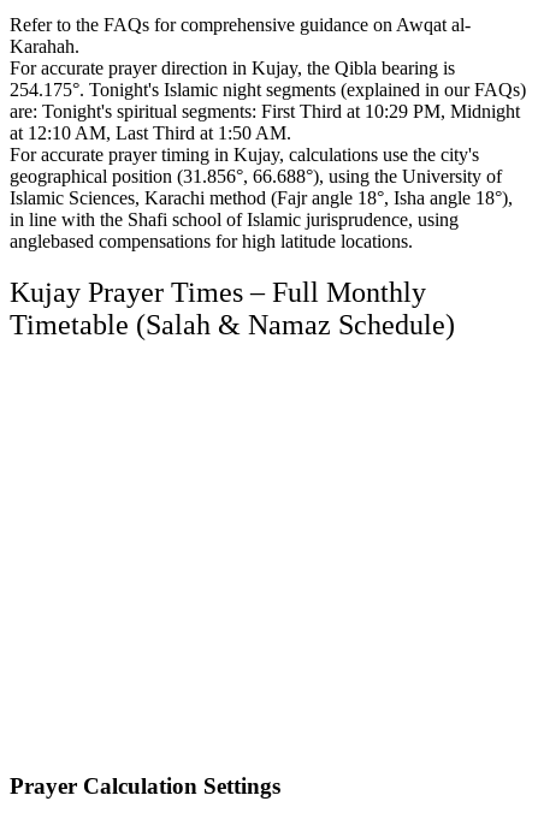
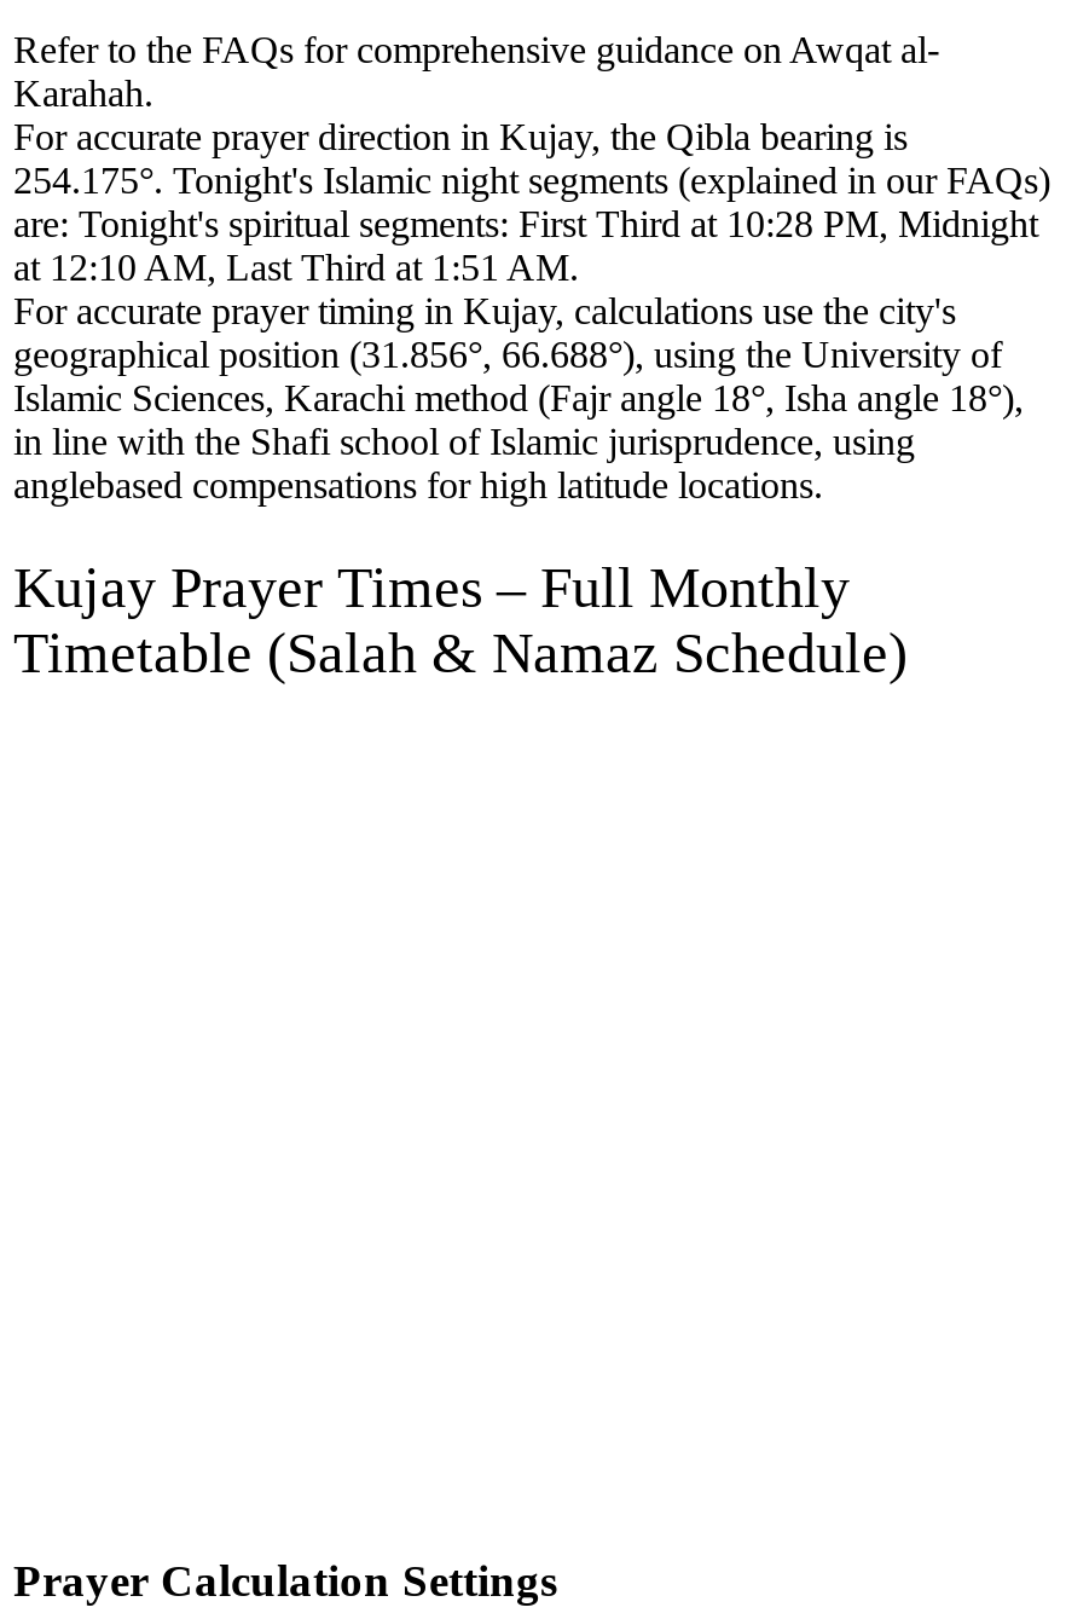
- are: Tonight's spiritual segments: First Third at 10:29 PM, Midnight
+ are: Tonight's spiritual segments: First Third at 10:28 PM, Midnight

- at 12:10 AM, Last Third at 1:50 AM.
+ at 12:10 AM, Last Third at 1:51 AM.
